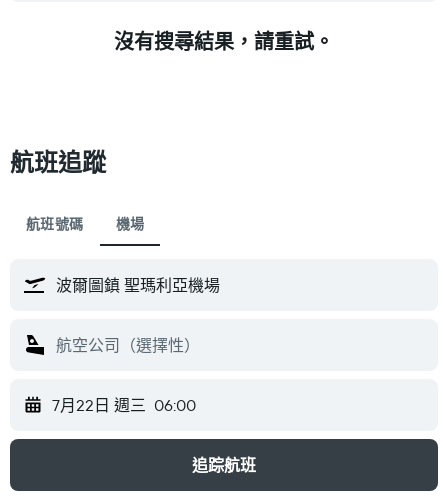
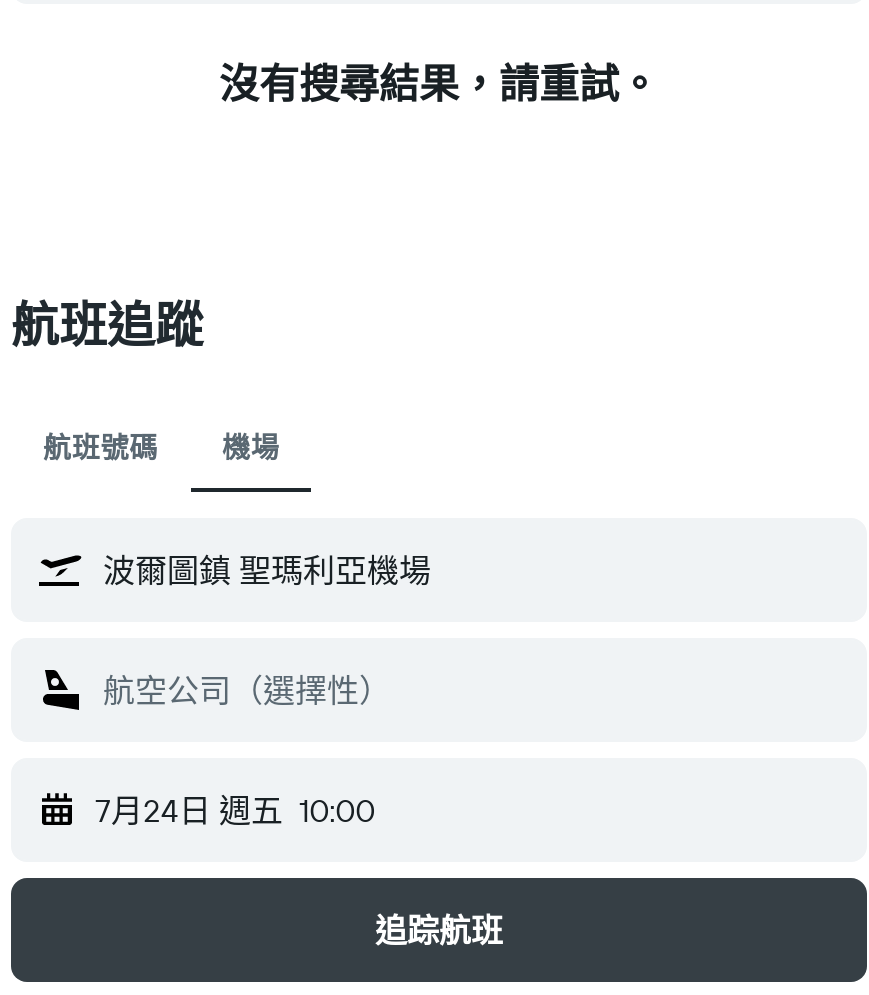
- 7月22日 週三 06:00
+ 7月24日 週五 10:00
